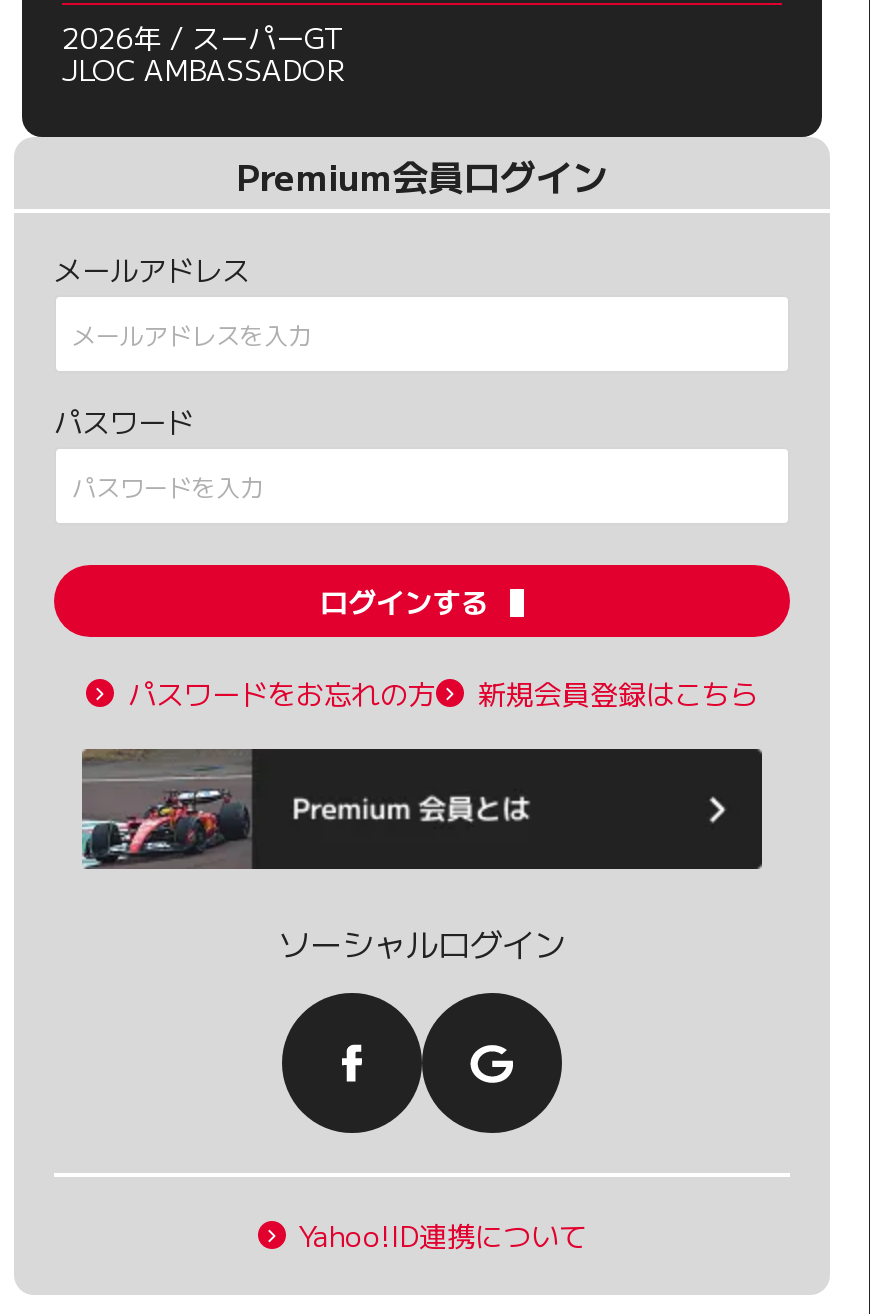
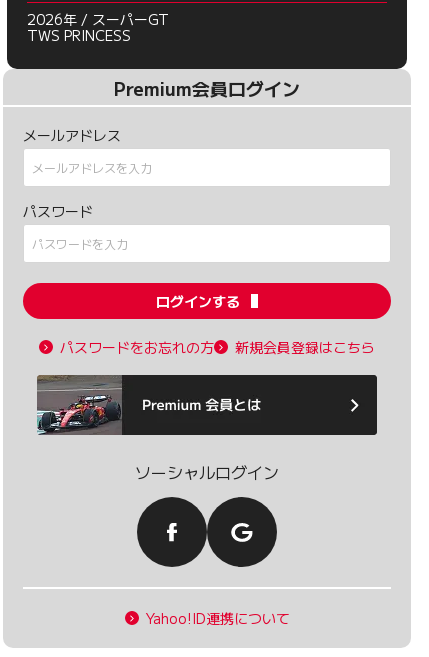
- JLOC AMBASSADOR
+ TWS PRINCESS
